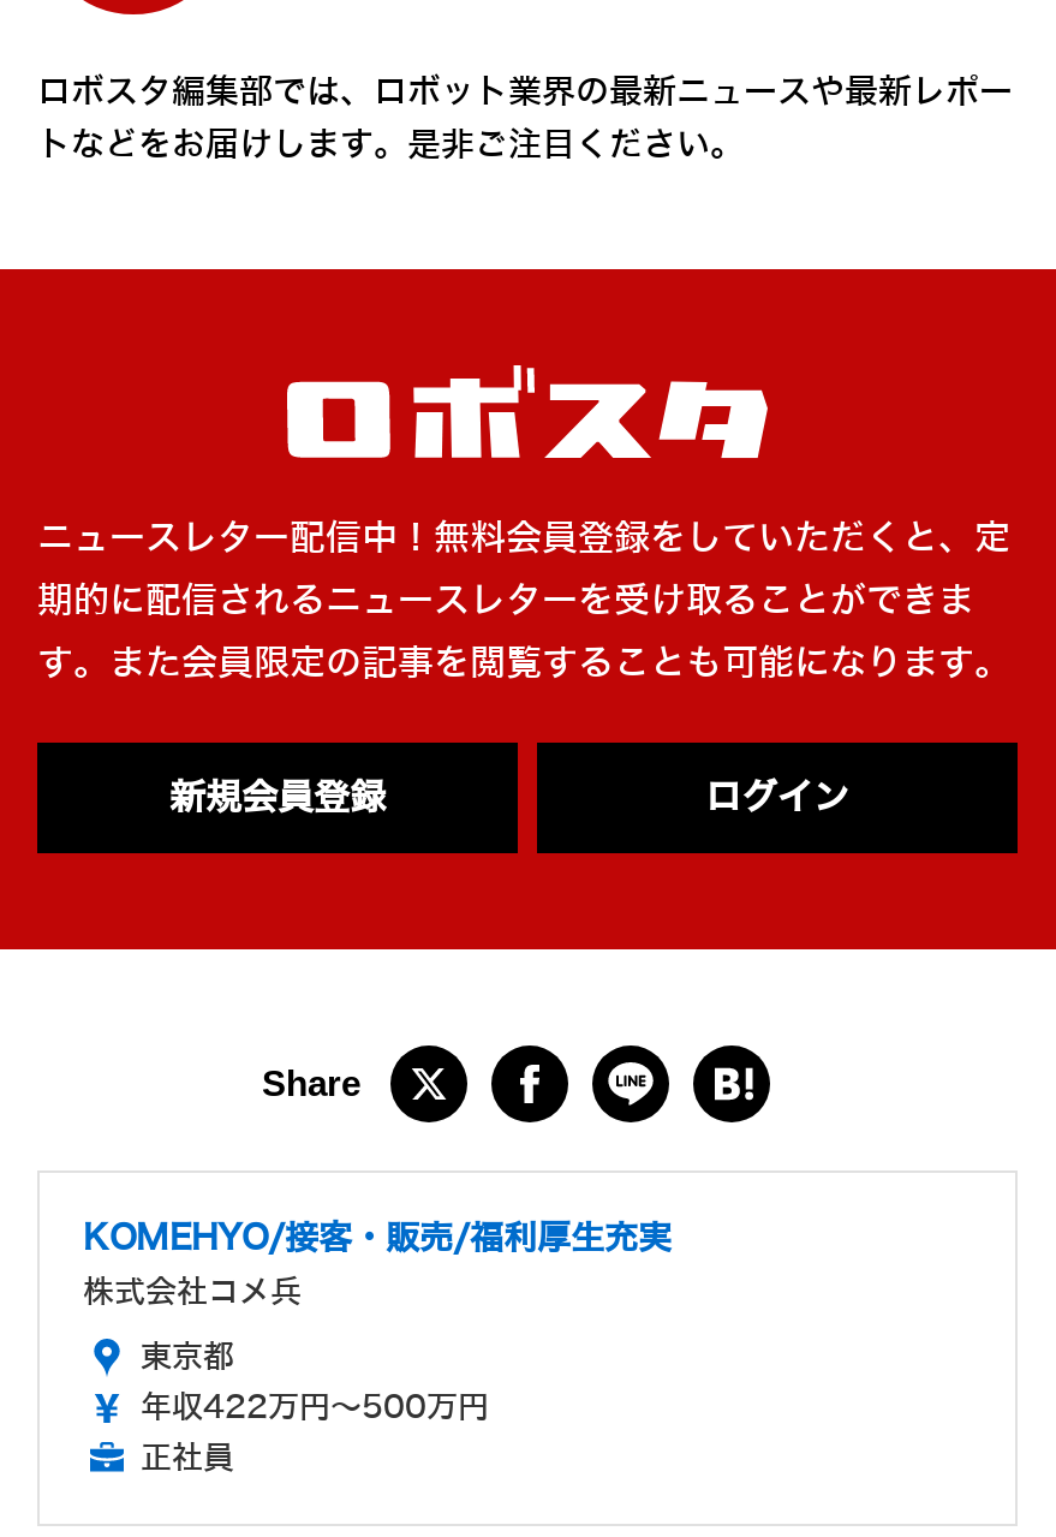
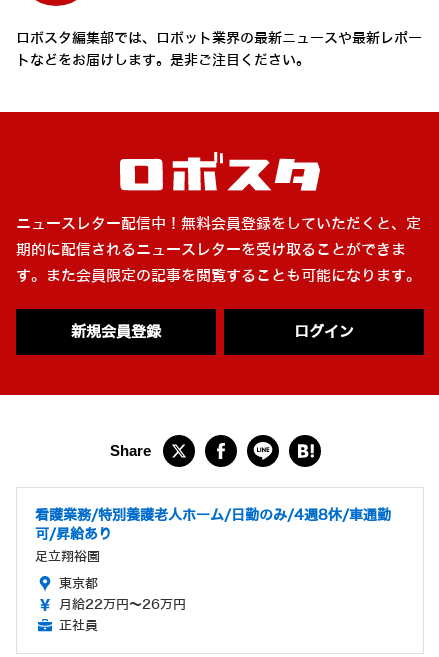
- KOMEHYO/接客・販売/福利厚生充実
+ 看護業務/特別養護老人ホーム/日勤のみ/4週8休/車通勤
+ 可/昇給あり

- 株式会社コメ兵
+ 足立翔裕園

- 年収422万円～500万円
+ 月給22万円～26万円
